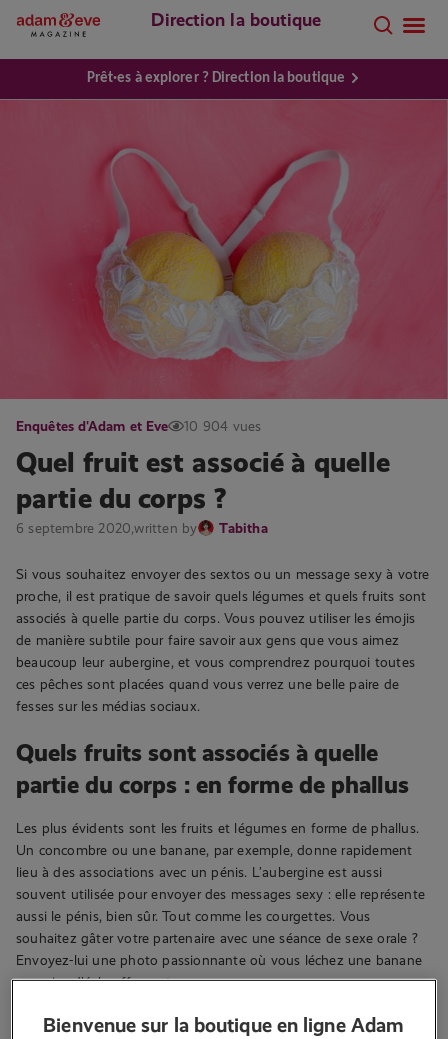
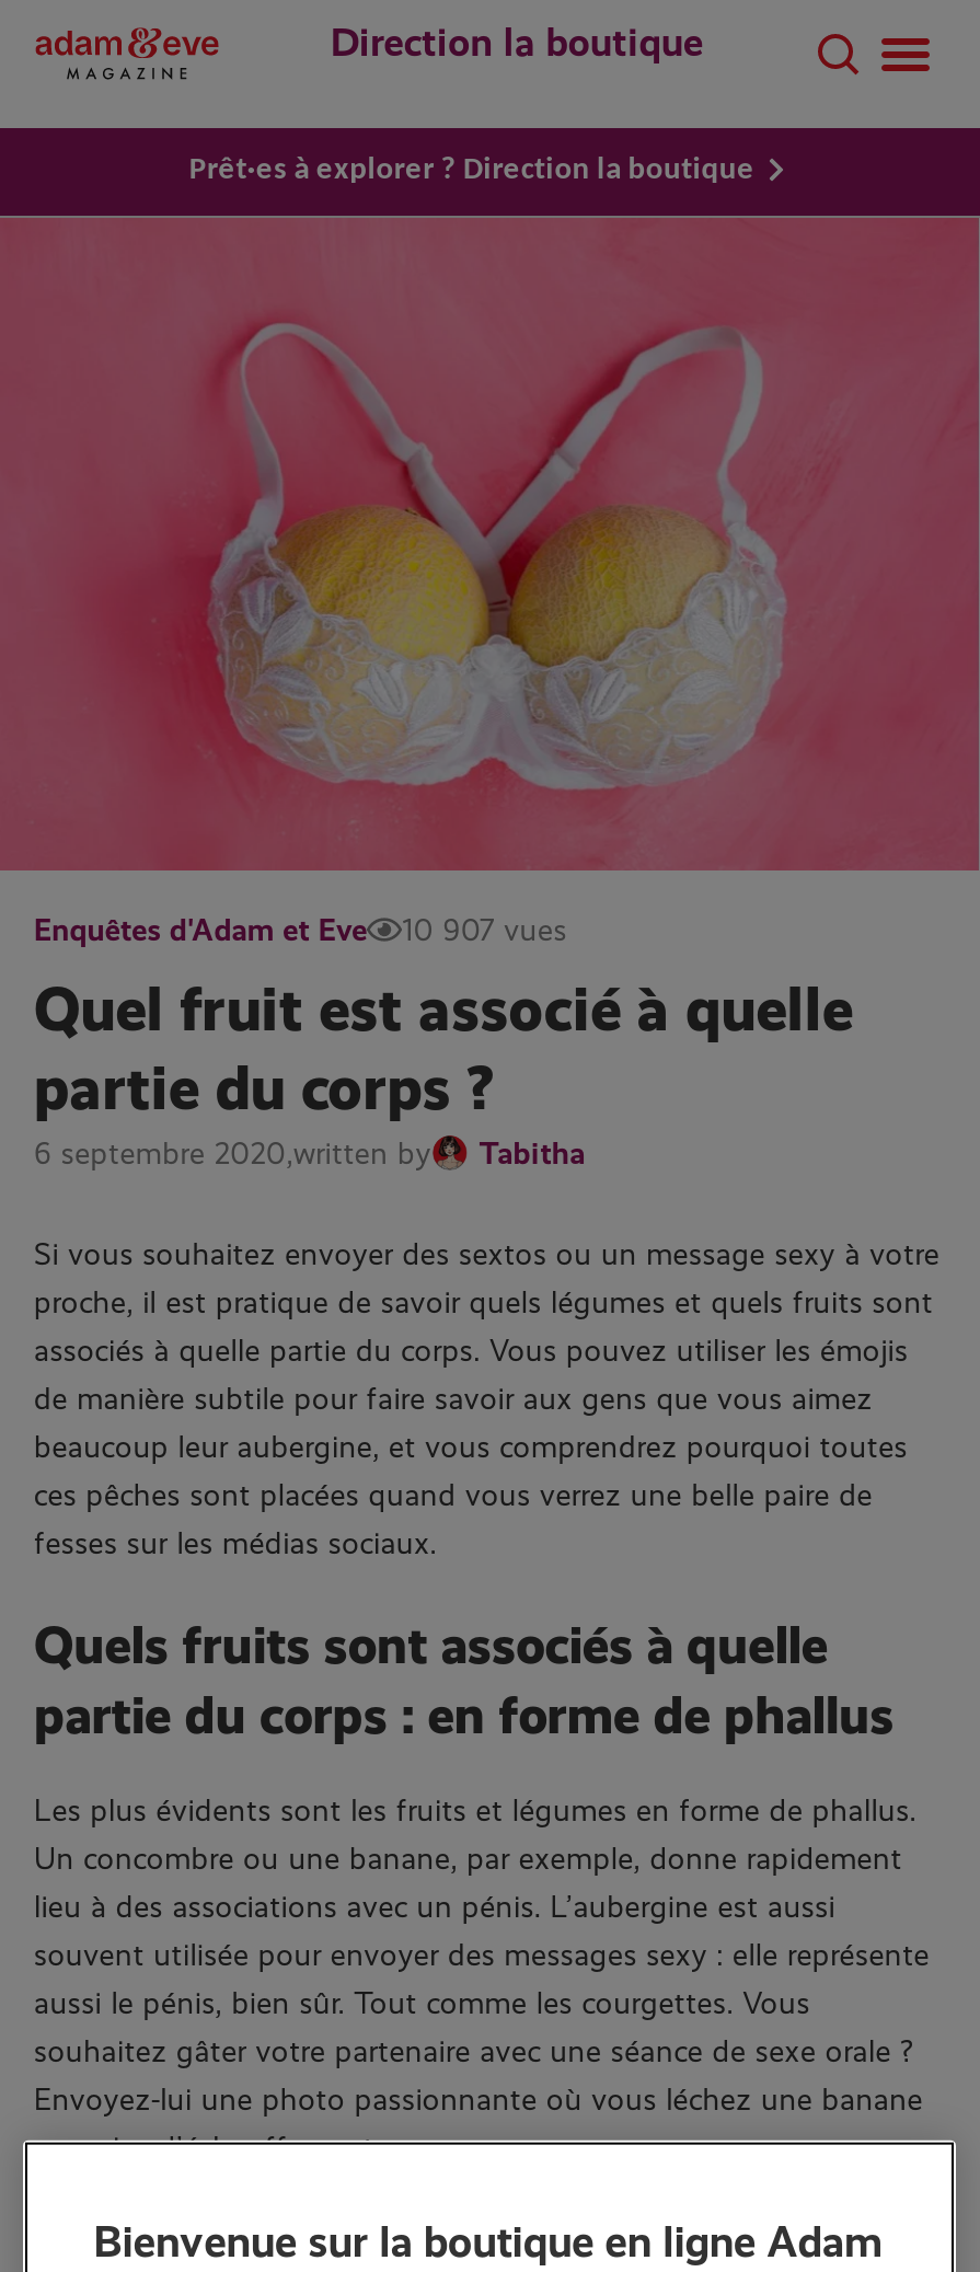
- Enquêtes d'Adam et Eve 10 904 vues
+ Enquêtes d'Adam et Eve 10 907 vues
